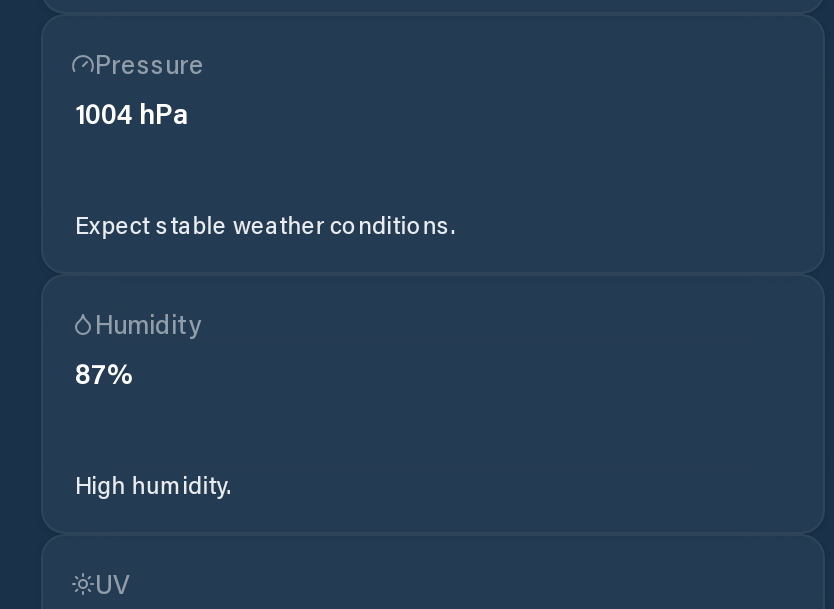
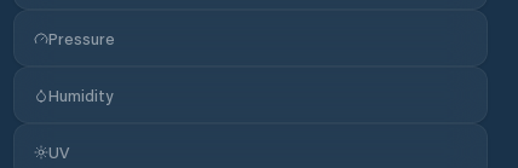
- 1004 hPa
- Expect stable weather conditions.

- 87%
- High humidity.
